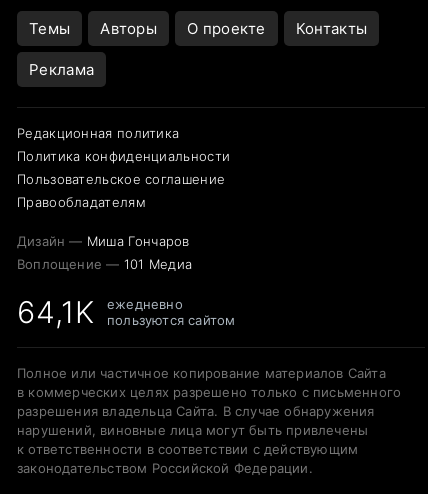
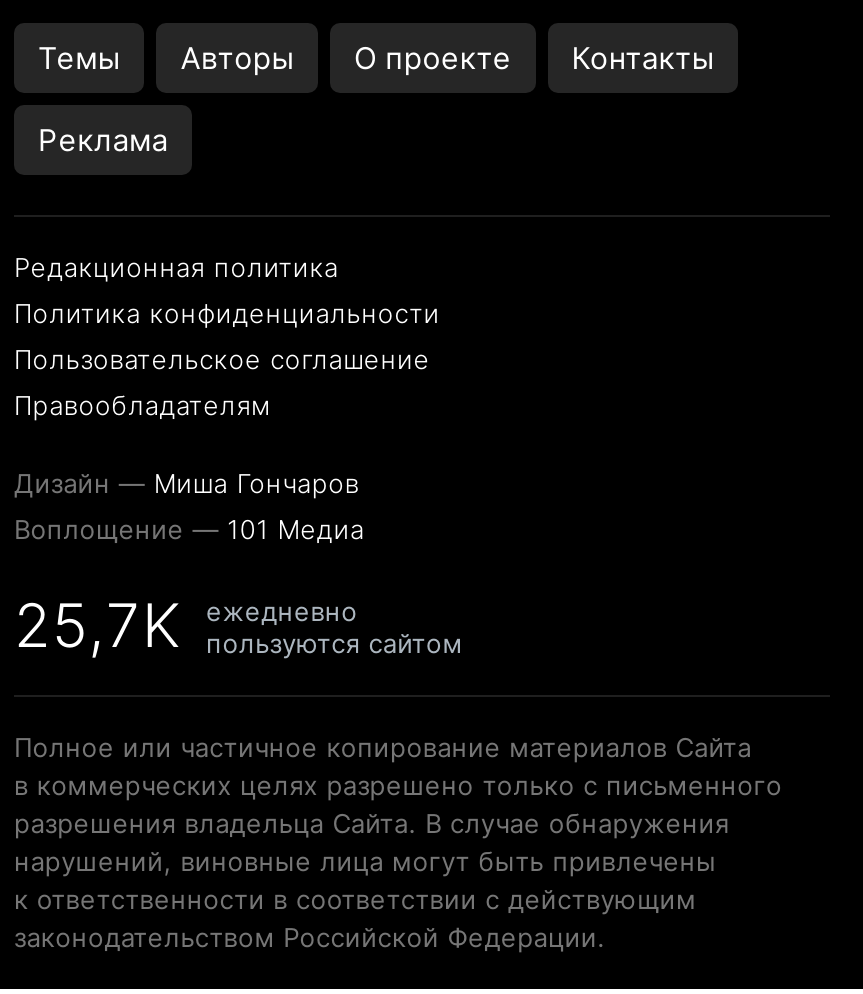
- 64,1K ежедневно пользуются сайтом
+ 25,7K ежедневно пользуются сайтом
